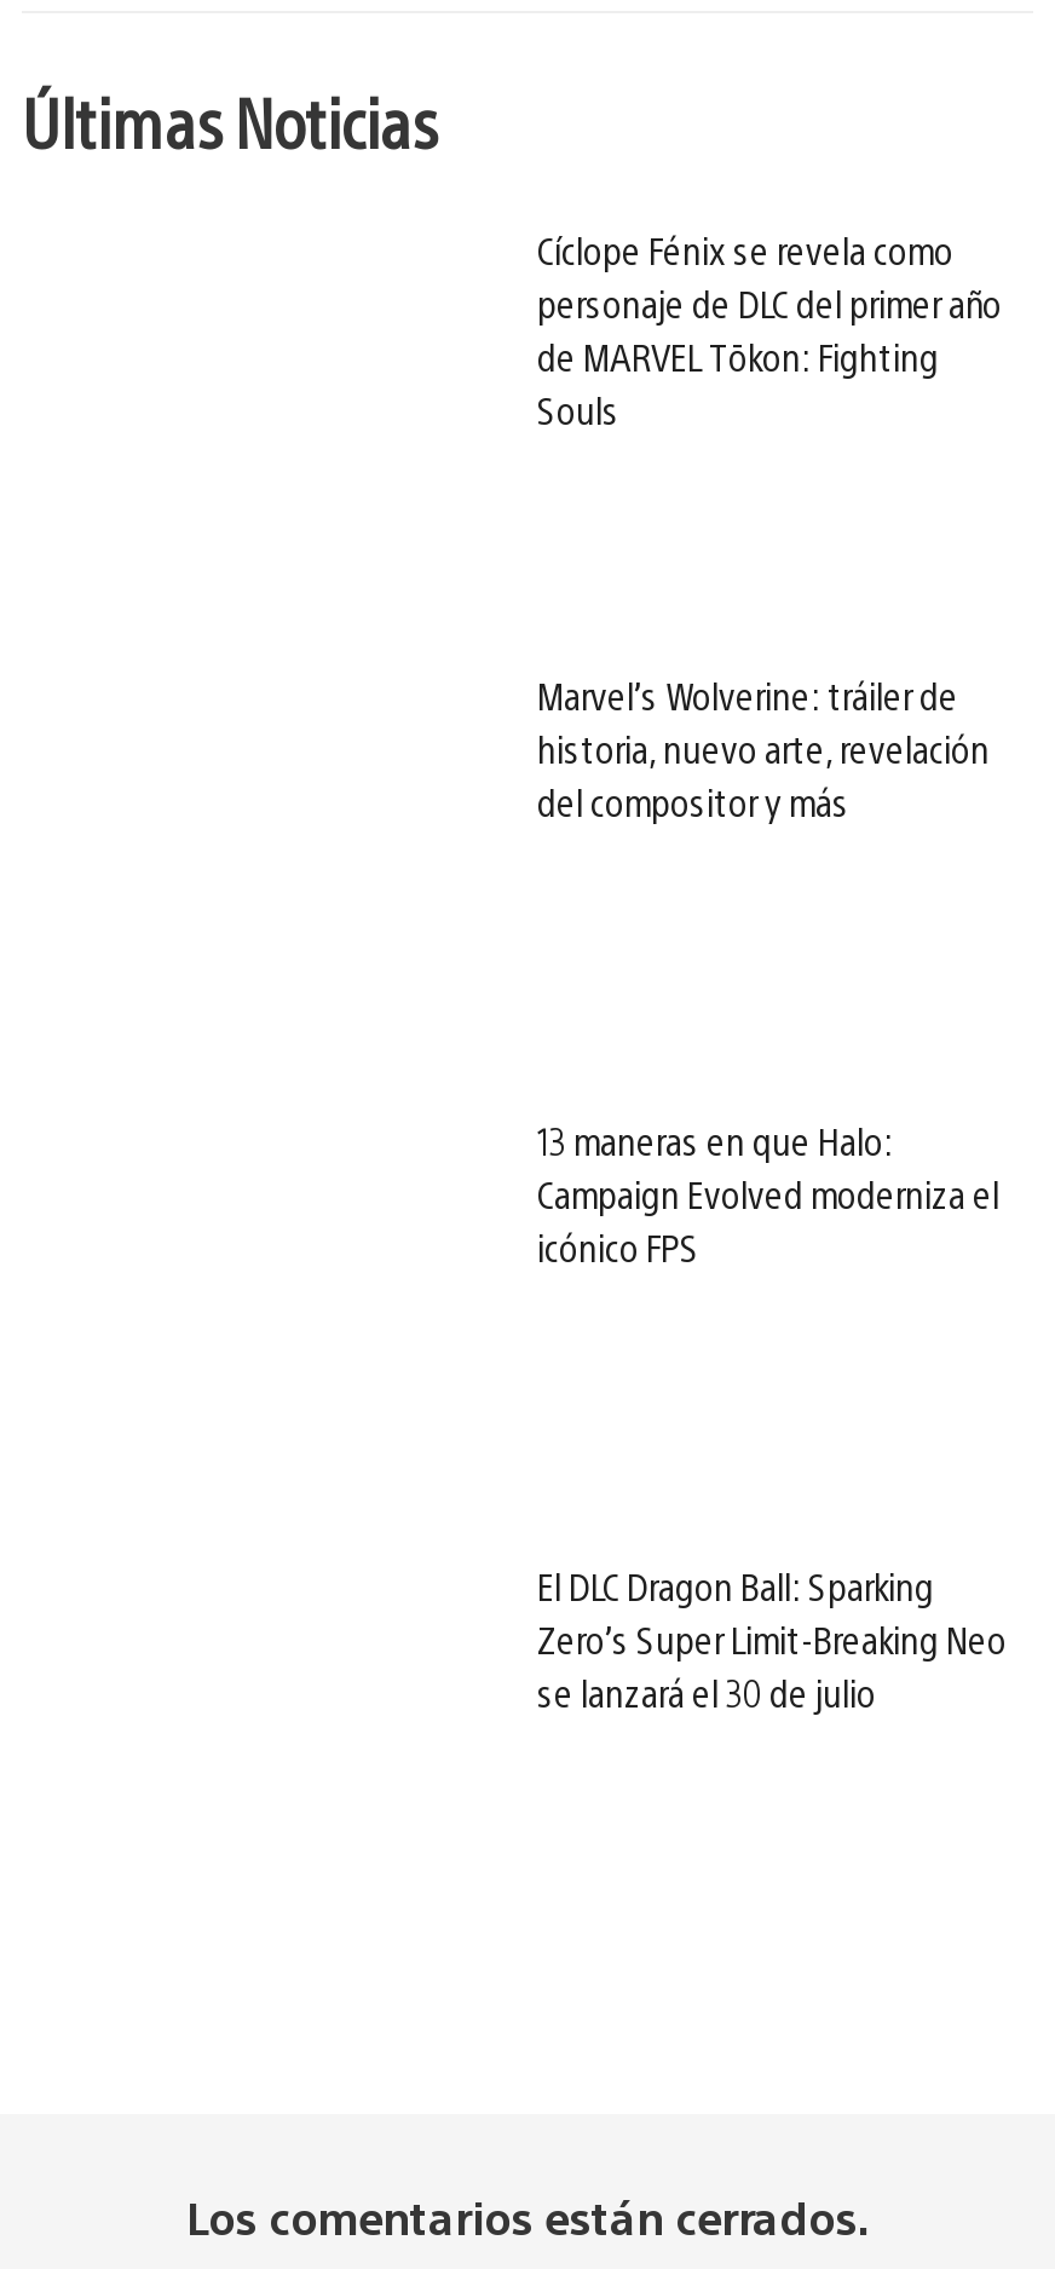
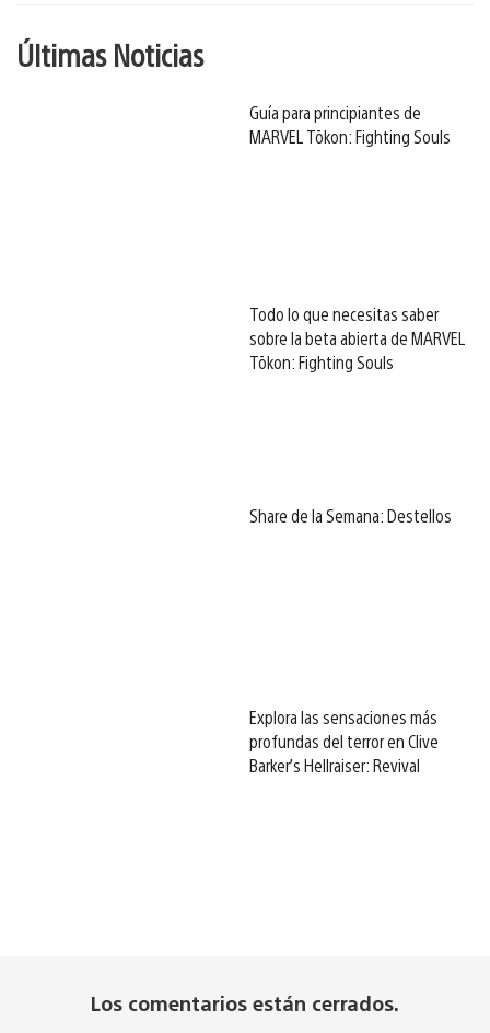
- Cíclope Fénix se revela como
- personaje de DLC del primer año
- de MARVEL Tōkon: Fighting
- Souls
+ Guía para principiantes de
+ MARVEL Tōkon: Fighting Souls

- Marvel’s Wolverine: tráiler de
- historia, nuevo arte, revelación
- del compositor y más
+ Todo lo que necesitas saber
+ sobre la beta abierta de MARVEL
+ Tōkon: Fighting Souls

- 13 maneras en que Halo:
- Campaign Evolved moderniza el
- icónico FPS
+ Share de la Semana: Destellos

- El DLC Dragon Ball: Sparking
- Zero’s Super Limit-Breaking Neo
- se lanzará el 30 de julio
+ Explora las sensaciones más
+ profundas del terror en Clive
+ Barker’s Hellraiser: Revival
